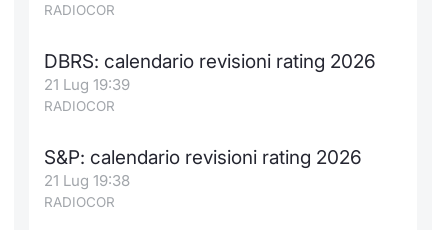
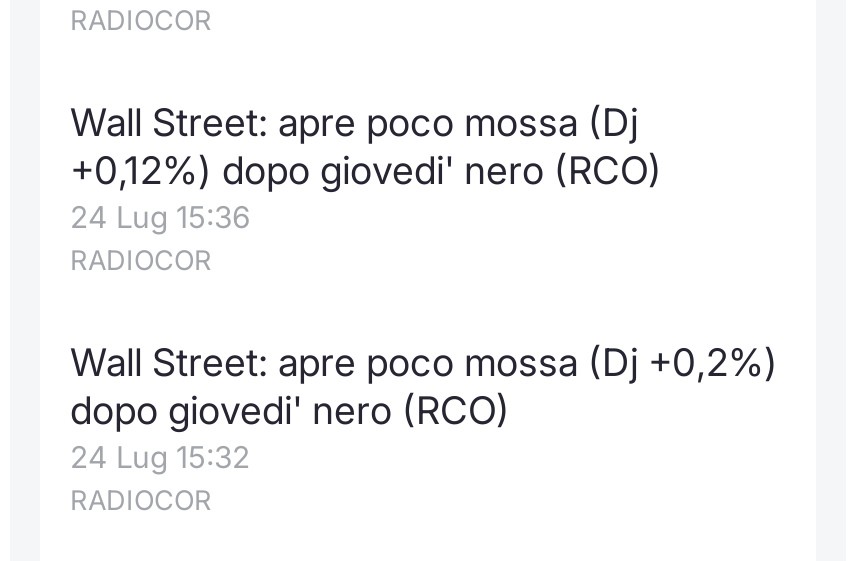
- DBRS: calendario revisioni rating 2026
- 21 Lug 19:39
+ Wall Street: apre poco mossa (Dj
+ +0,12%) dopo giovedi' nero (RCO)
+ 24 Lug 15:36

- S&P: calendario revisioni rating 2026
- 21 Lug 19:38
+ Wall Street: apre poco mossa (Dj +0,2%)
+ dopo giovedi' nero (RCO)
+ 24 Lug 15:32
